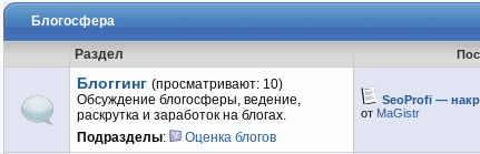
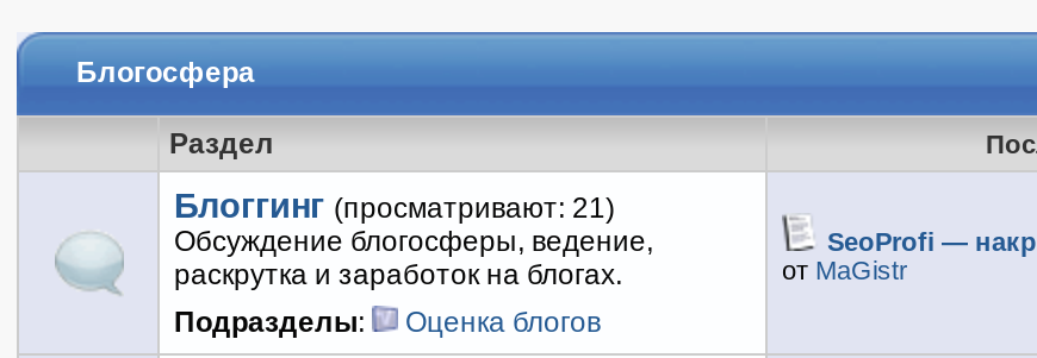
- Блоггинг (просматривают: 10)
+ Блоггинг (просматривают: 21)
